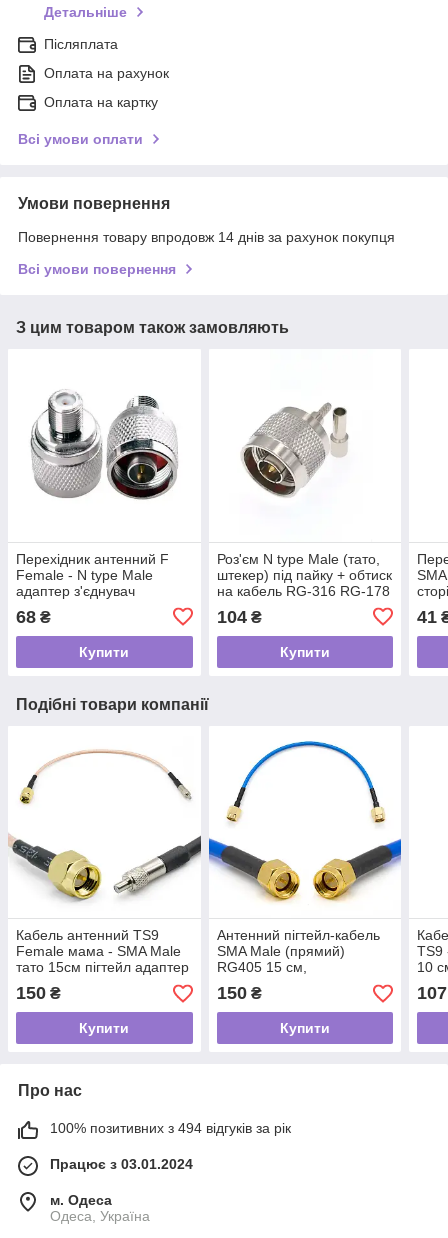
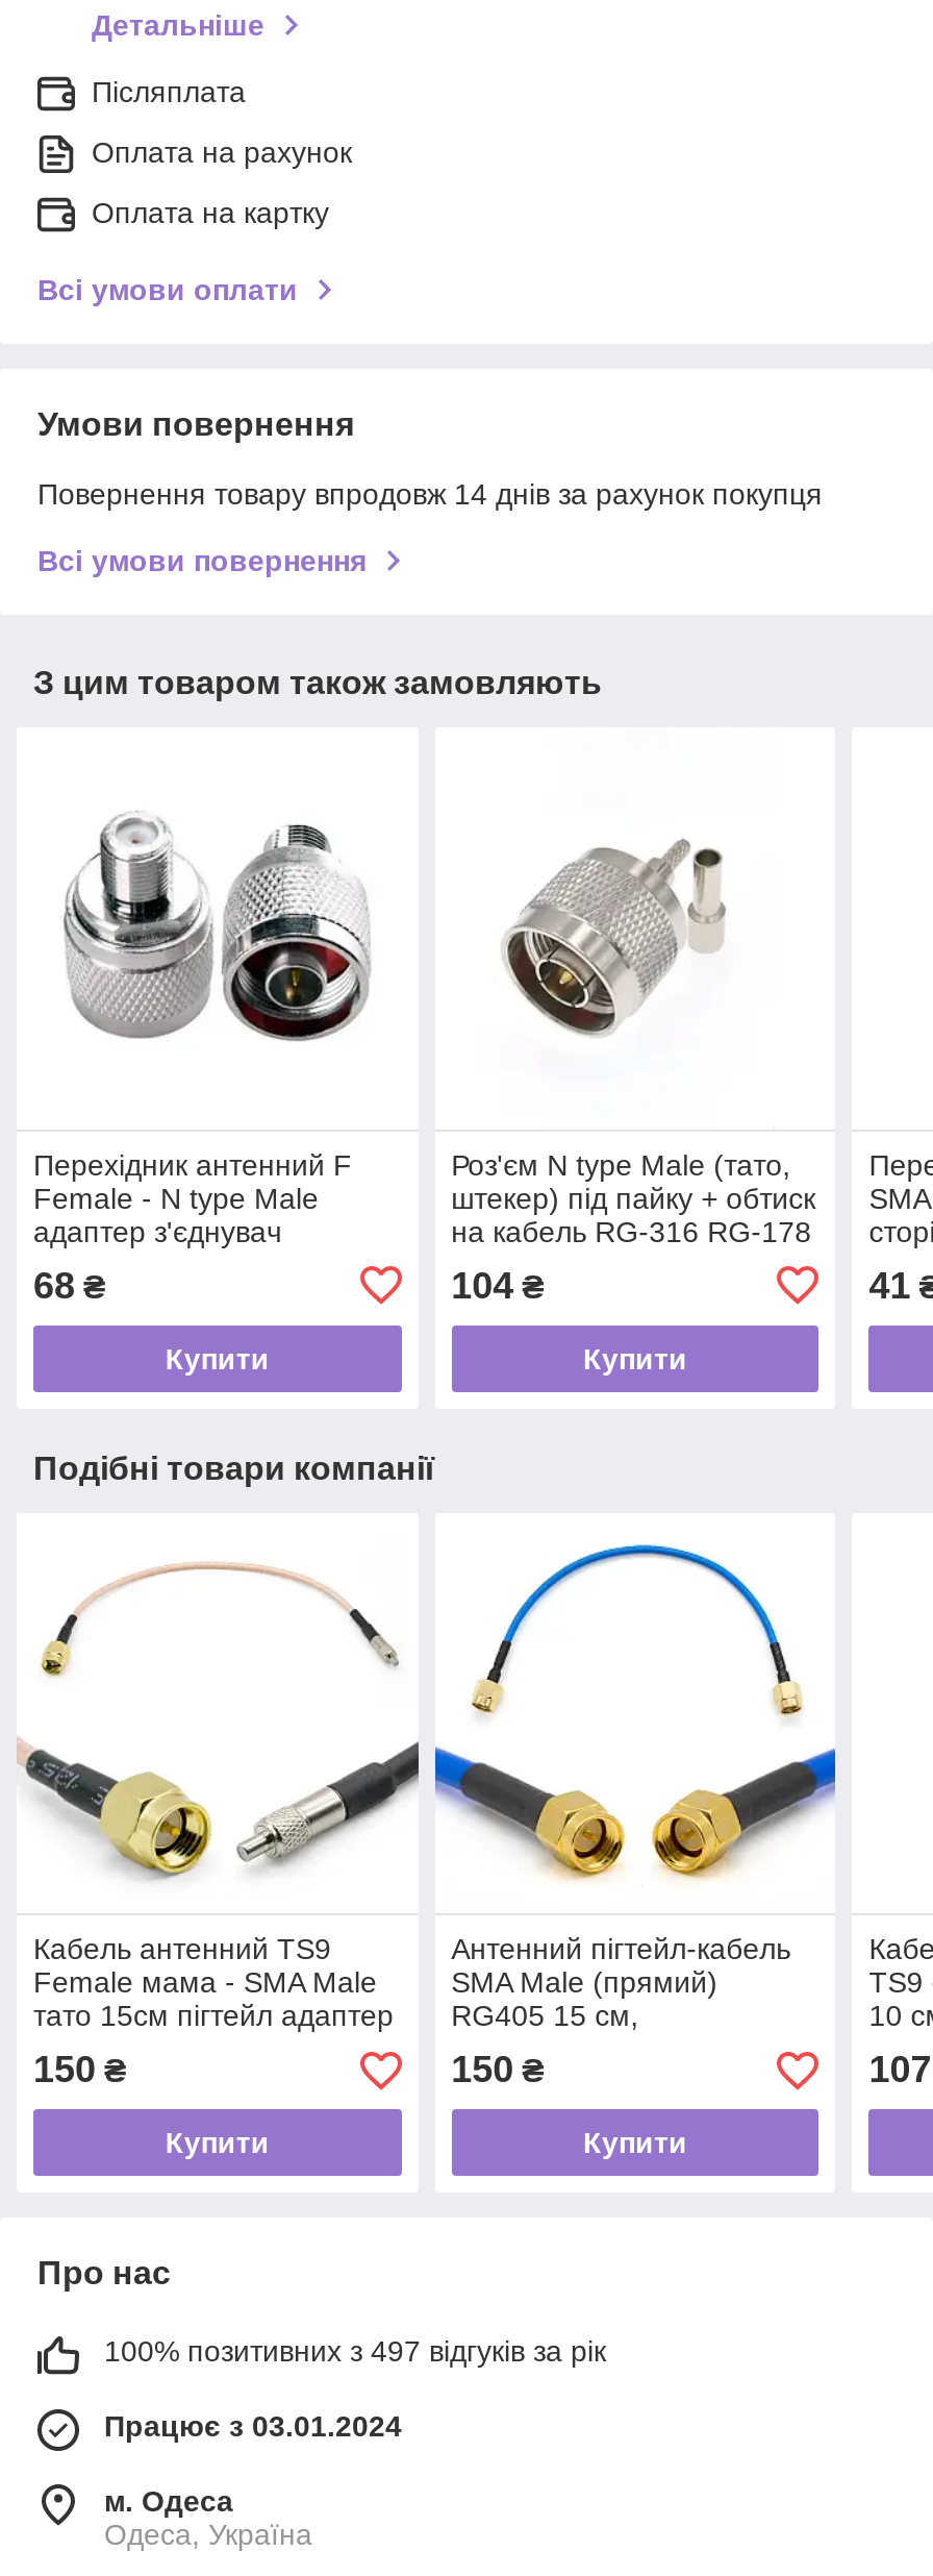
- 100% позитивних з 494 відгуків за рік
+ 100% позитивних з 497 відгуків за рік
